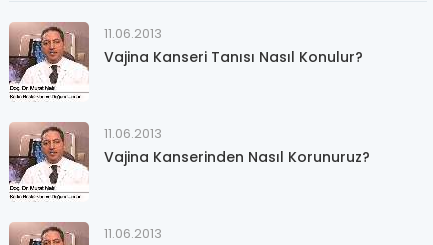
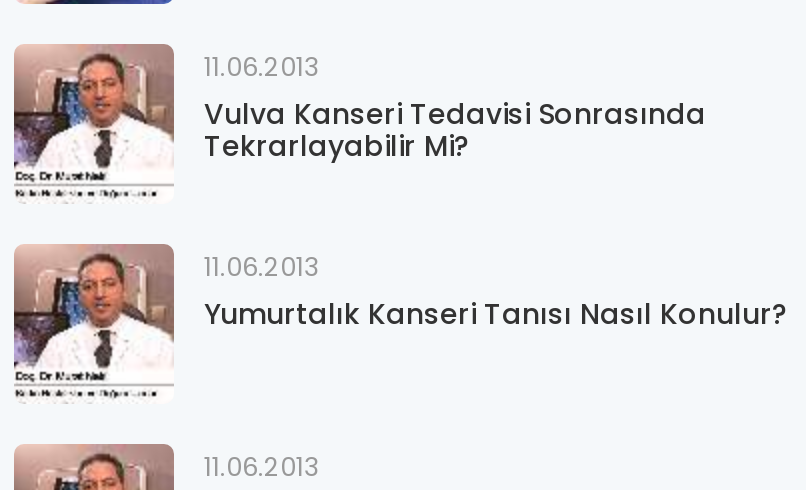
- Vajina Kanseri Tanısı Nasıl Konulur?
+ Vulva Kanseri Tedavisi Sonrasında
+ Tekrarlayabilir Mi?

- Vajina Kanserinden Nasıl Korunuruz?
+ Yumurtalık Kanseri Tanısı Nasıl Konulur?
